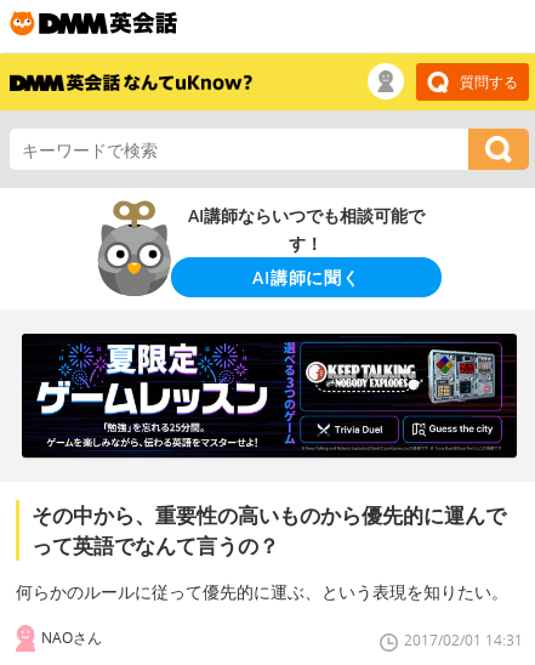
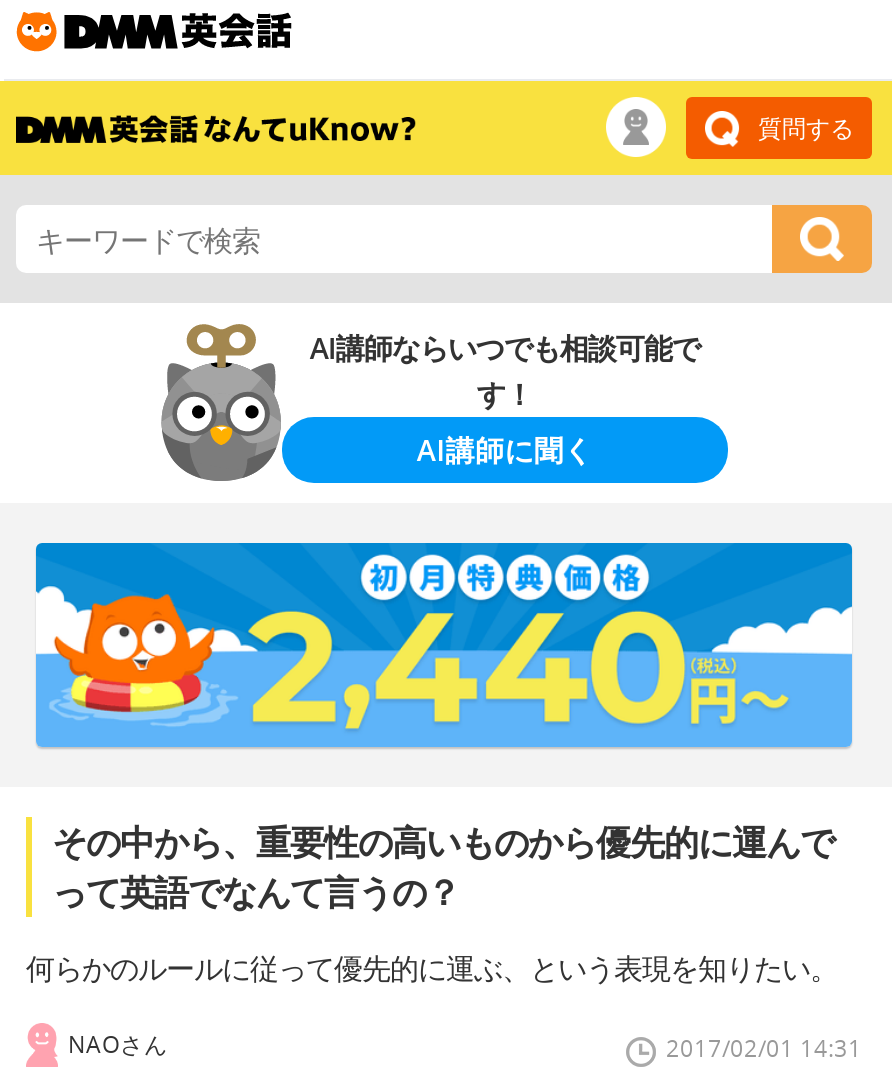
- [image]
+ [image]
